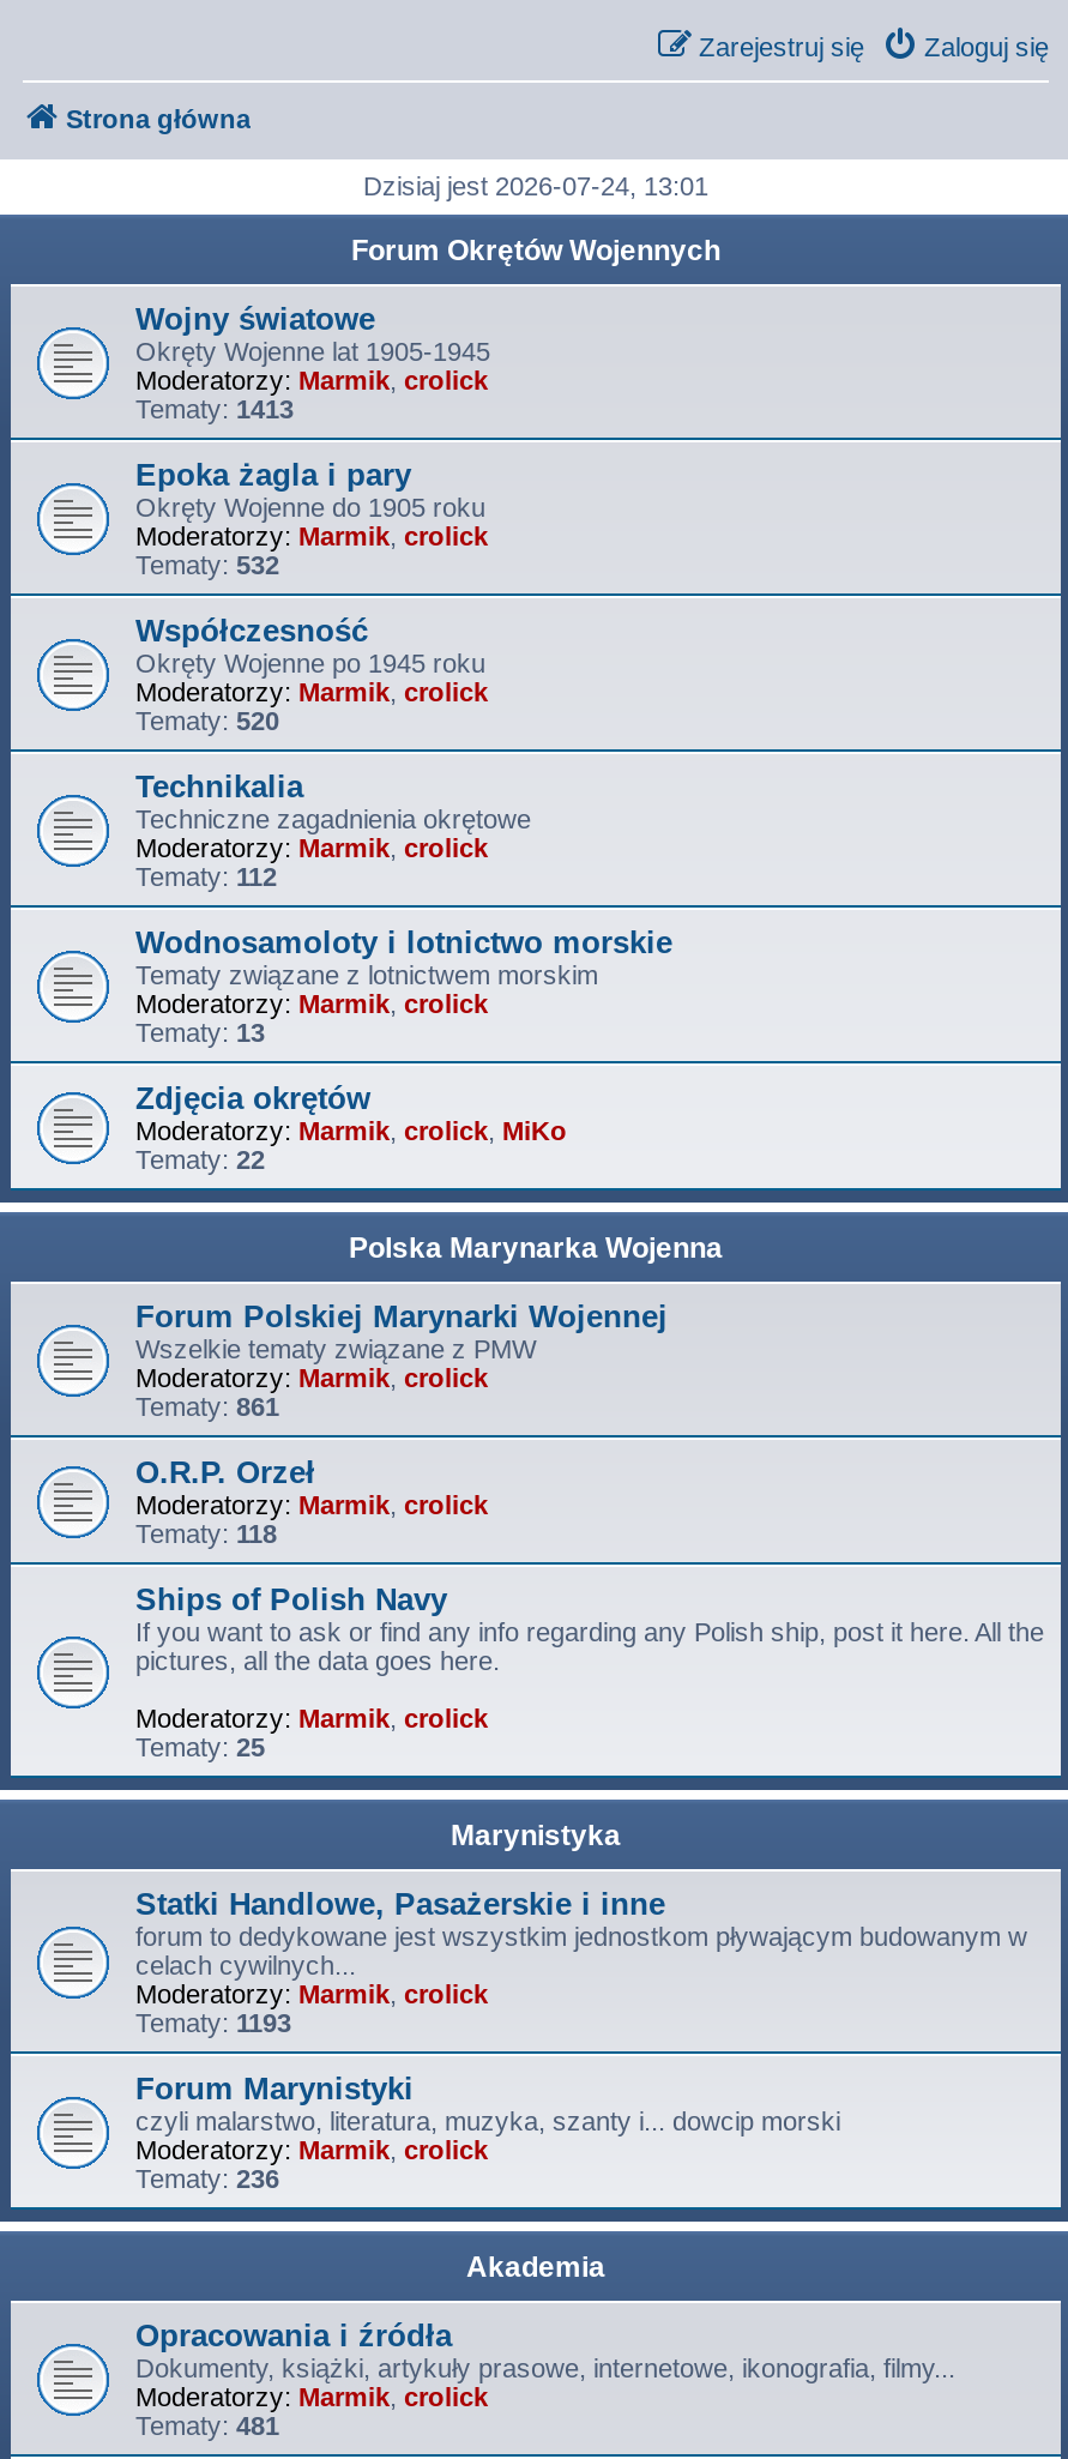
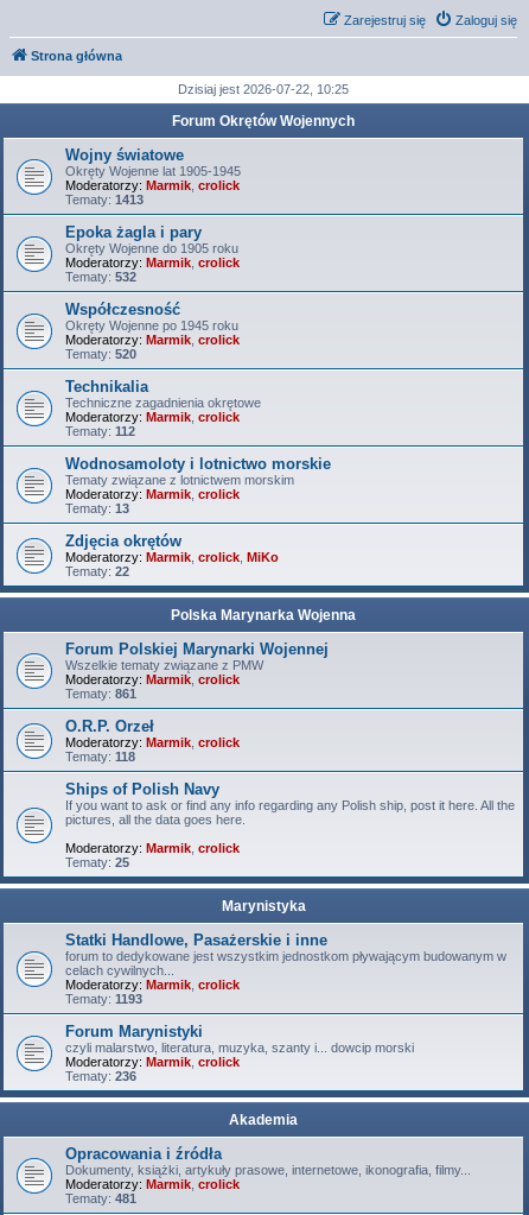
- Dzisiaj jest 2026-07-24, 13:01
+ Dzisiaj jest 2026-07-22, 10:25
